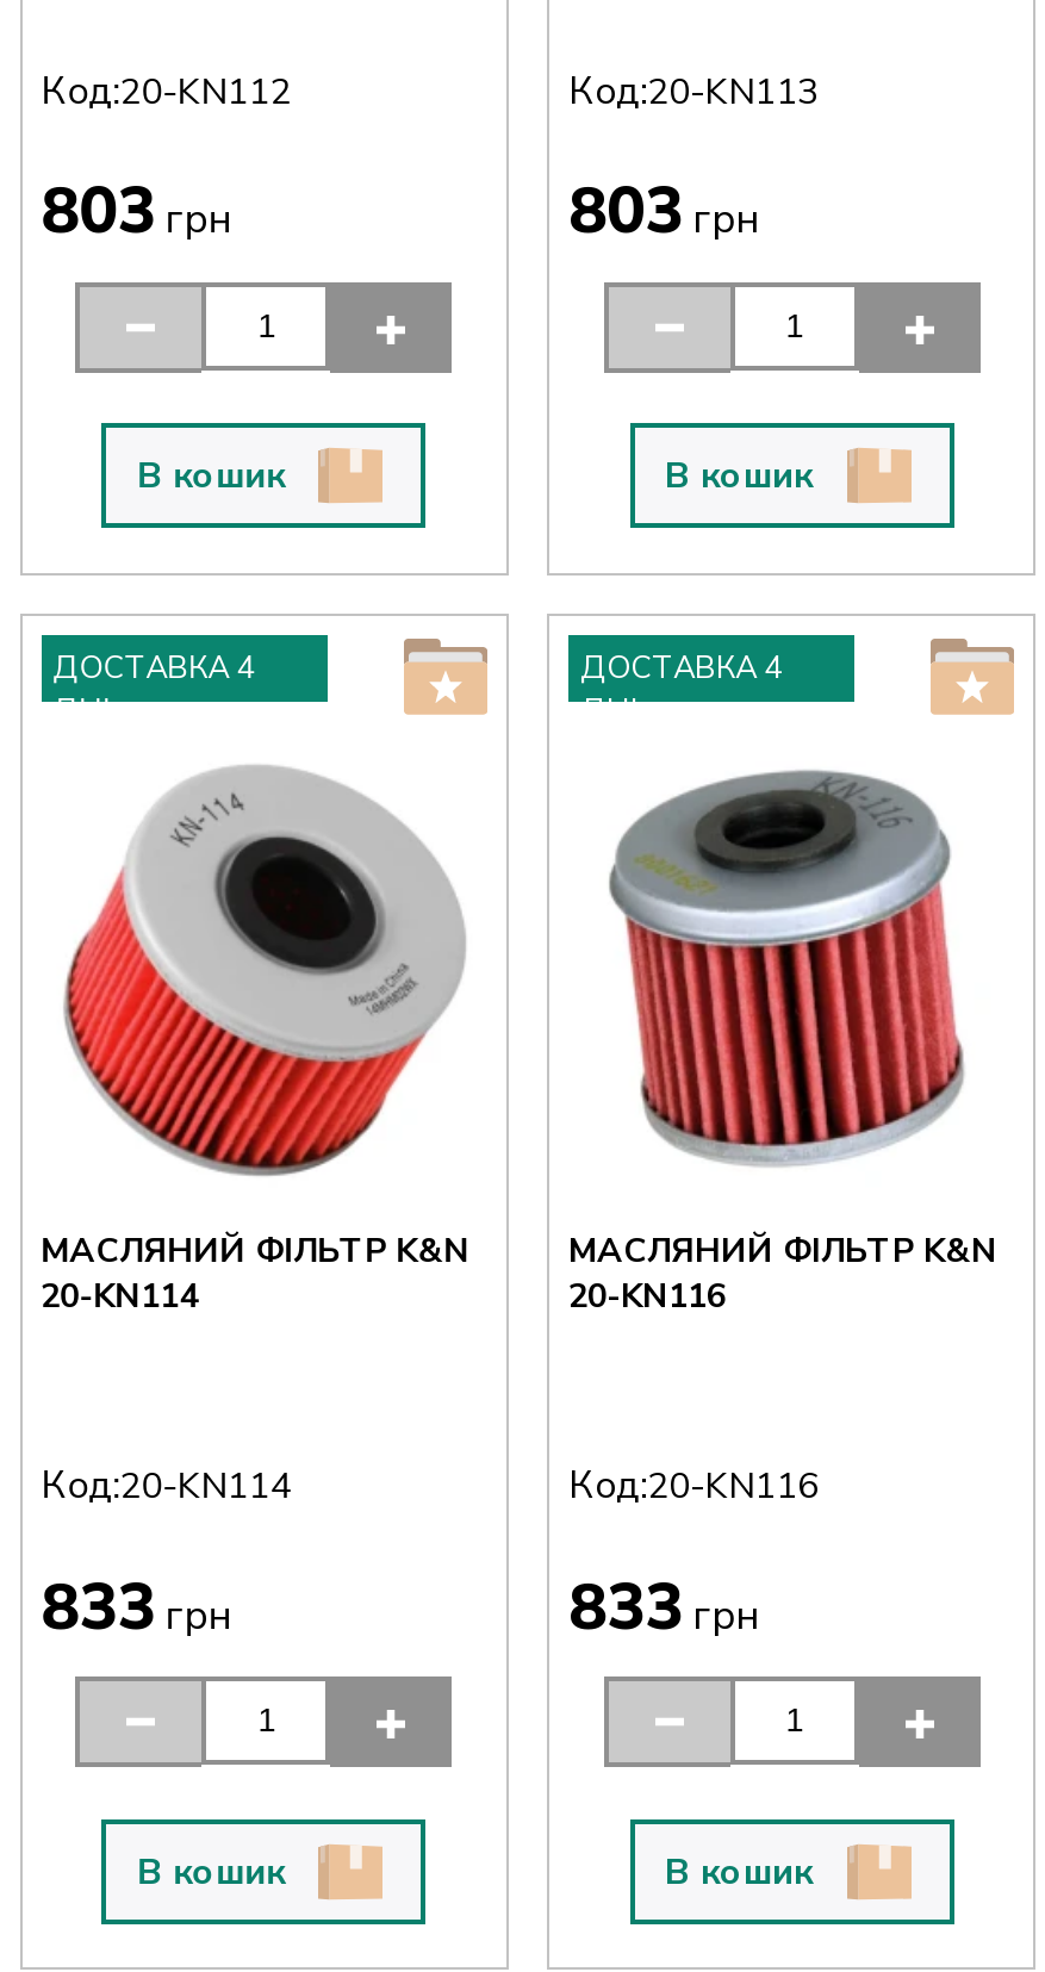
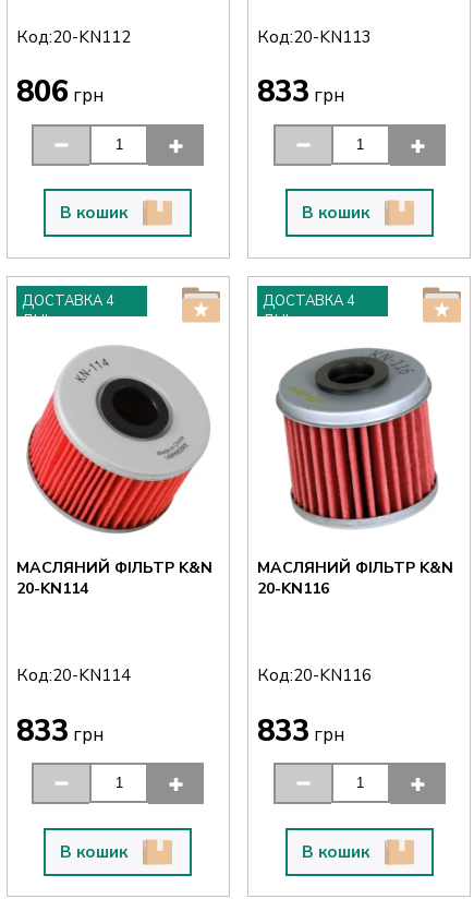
- 803грн
+ 806грн

- 803 грн
+ 833 грн
